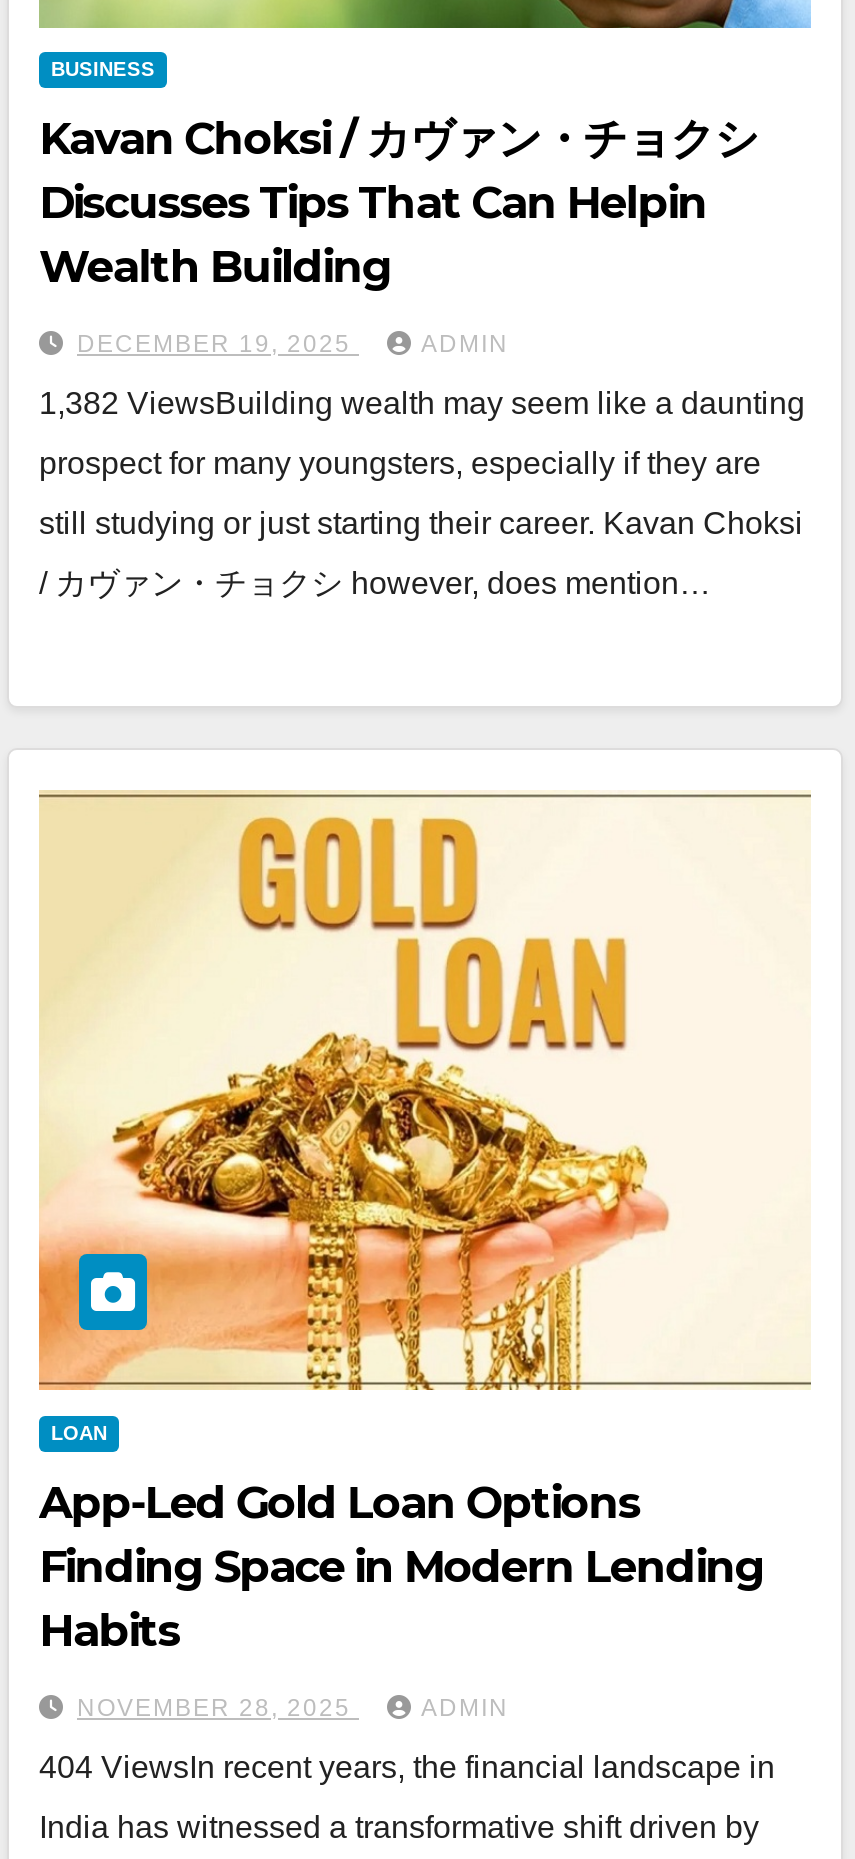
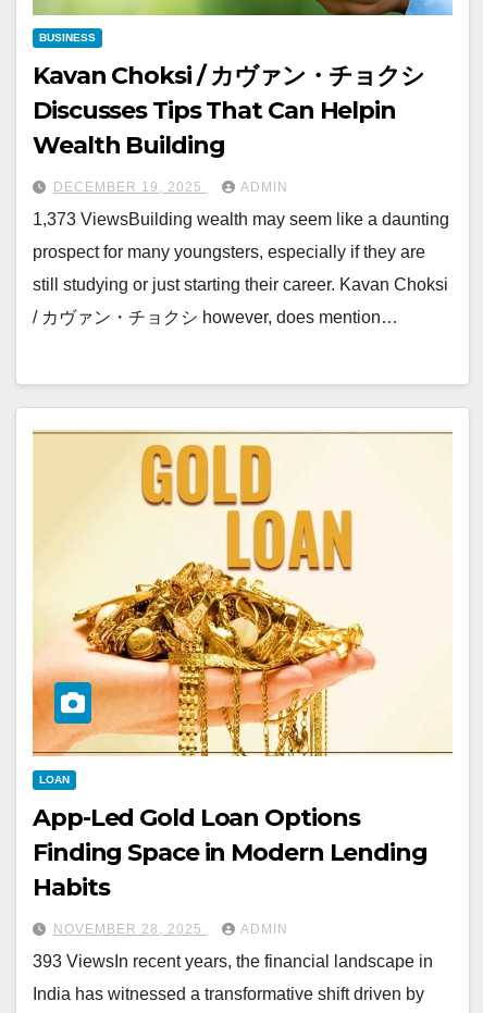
- 1,382 ViewsBuilding wealth may seem like a daunting
+ 1,373 ViewsBuilding wealth may seem like a daunting

- 404 ViewsIn recent years, the financial landscape in
+ 393 ViewsIn recent years, the financial landscape in
